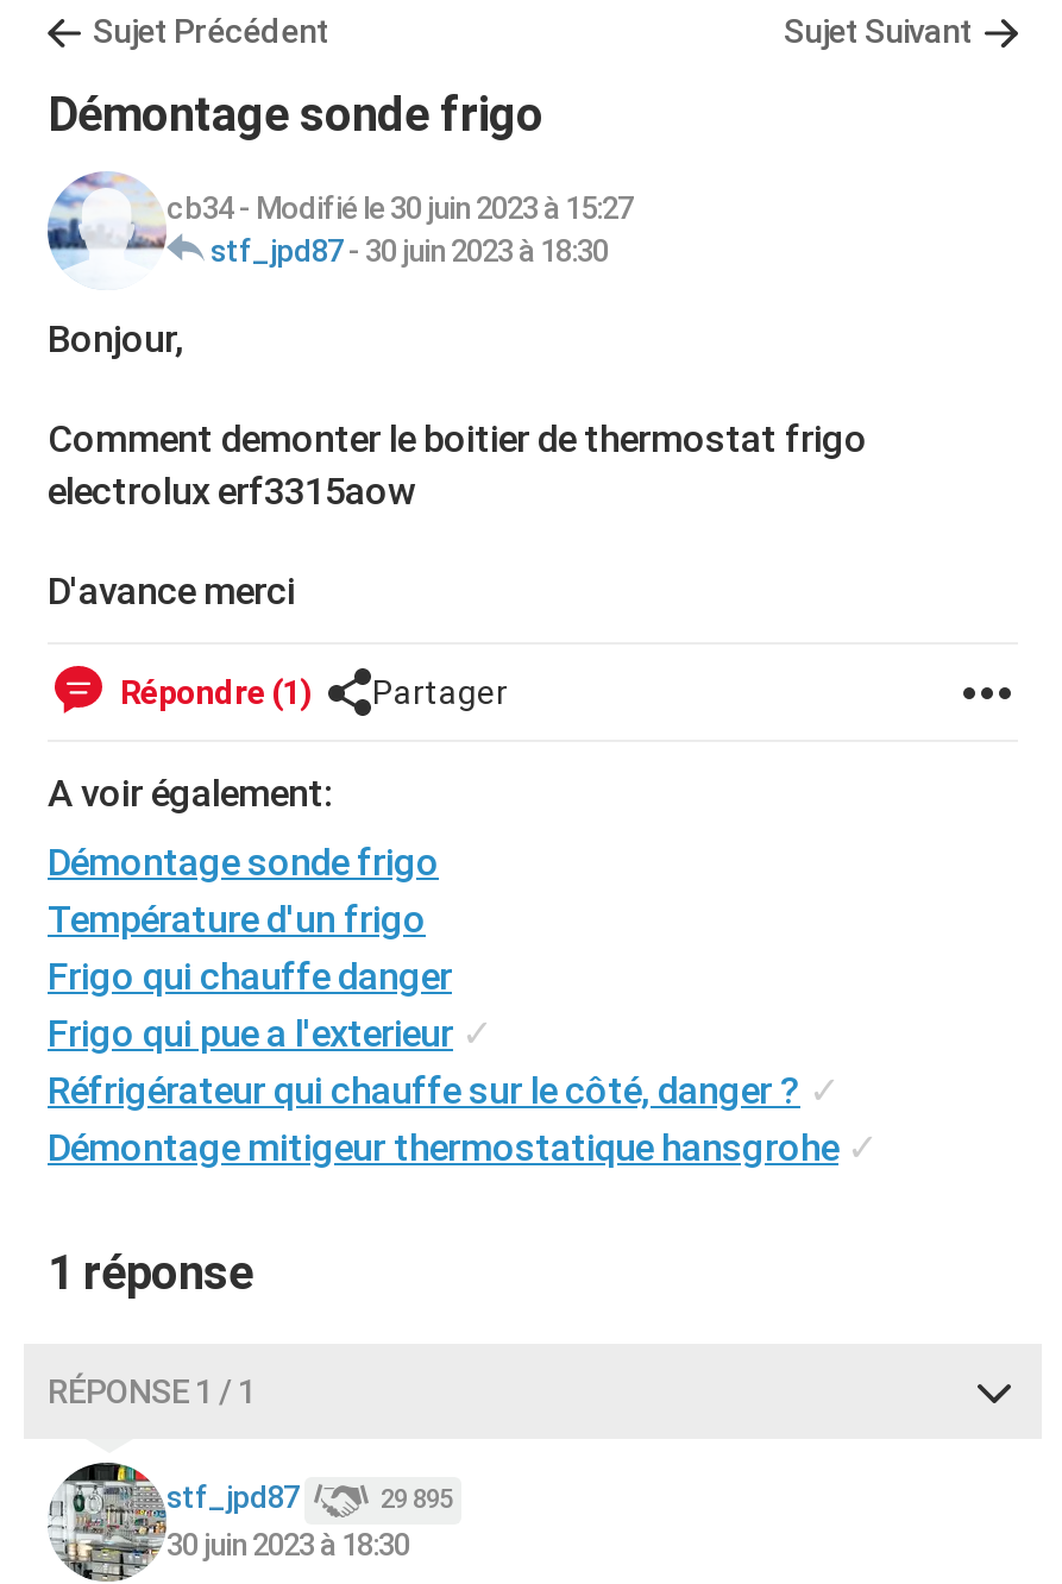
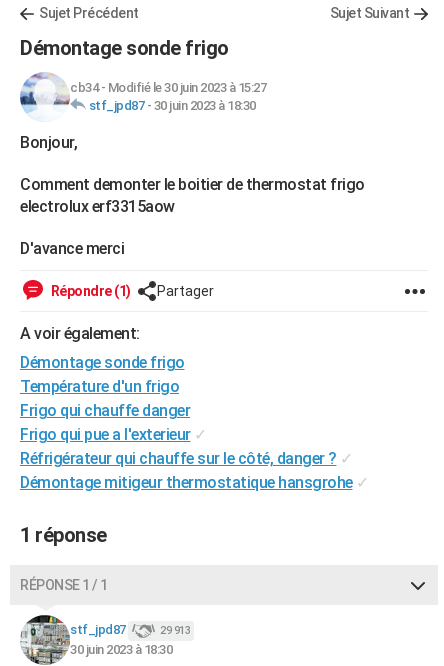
- 29 895
+ 29 913
